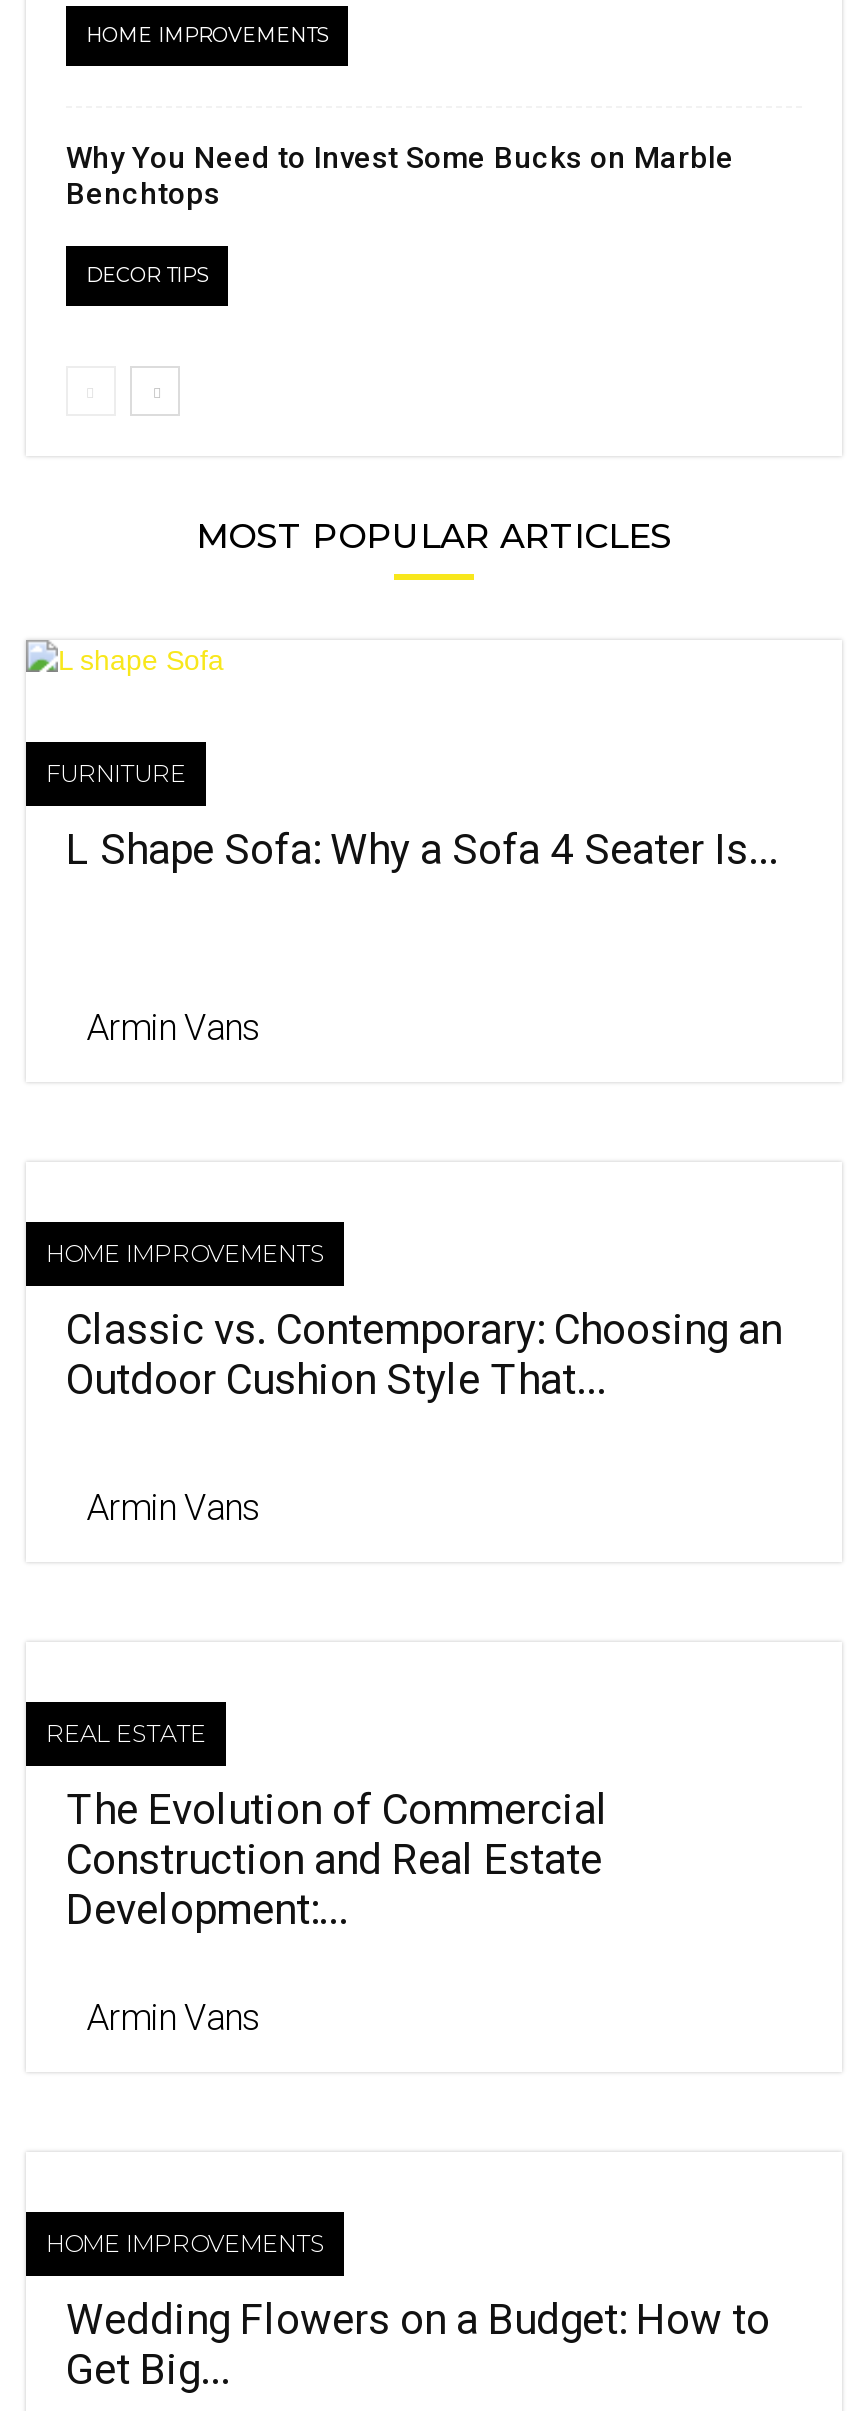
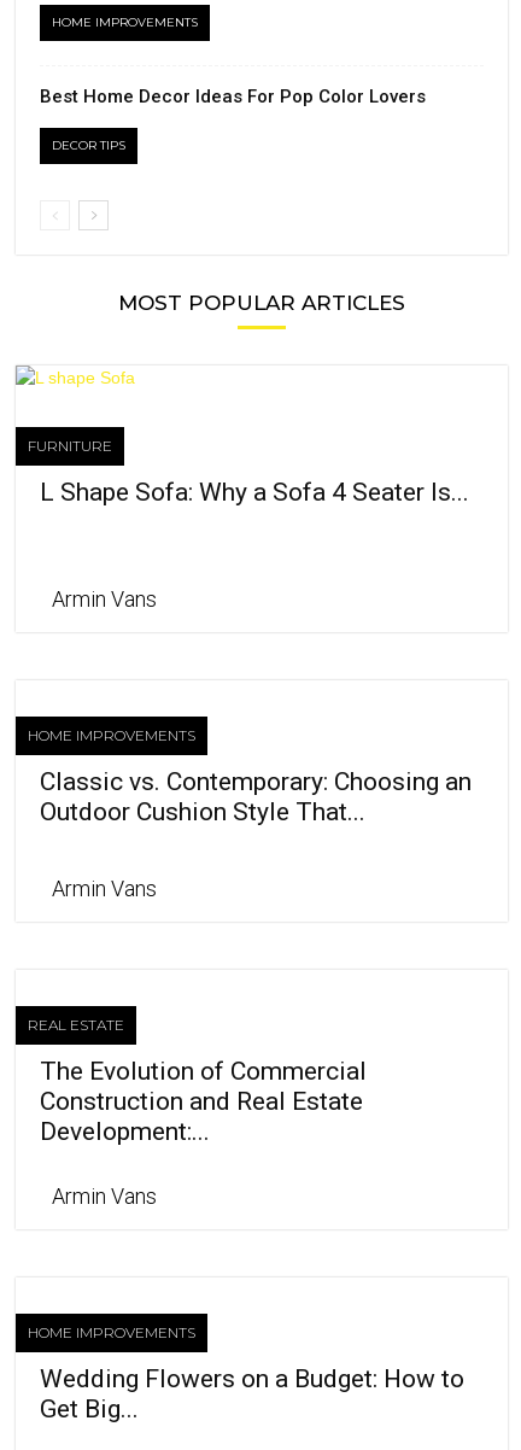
- Why You Need to Invest Some Bucks on Marble
- Benchtops
+ Best Home Decor Ideas For Pop Color Lovers
